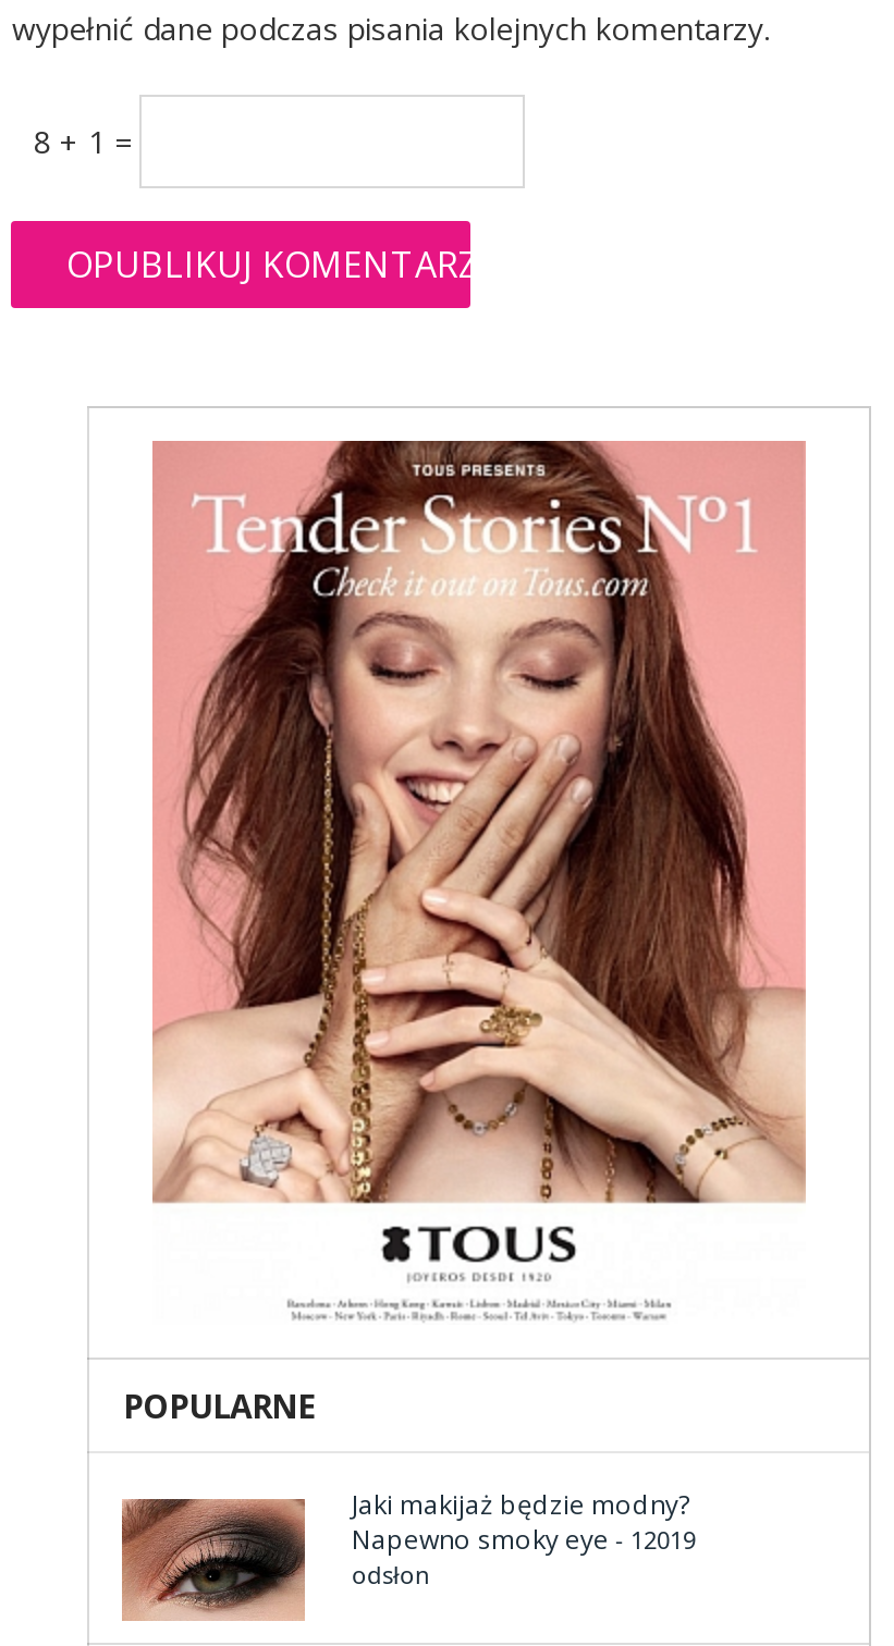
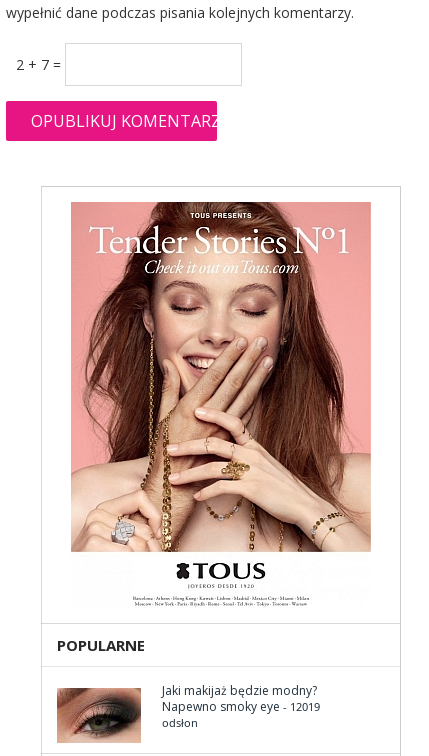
- 8 + 1 =
+ 2 + 7 =
